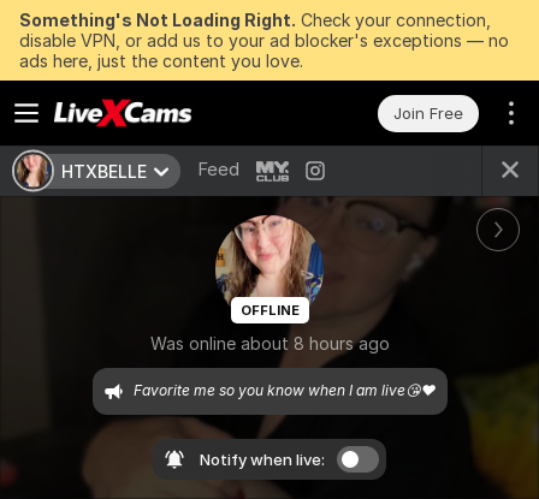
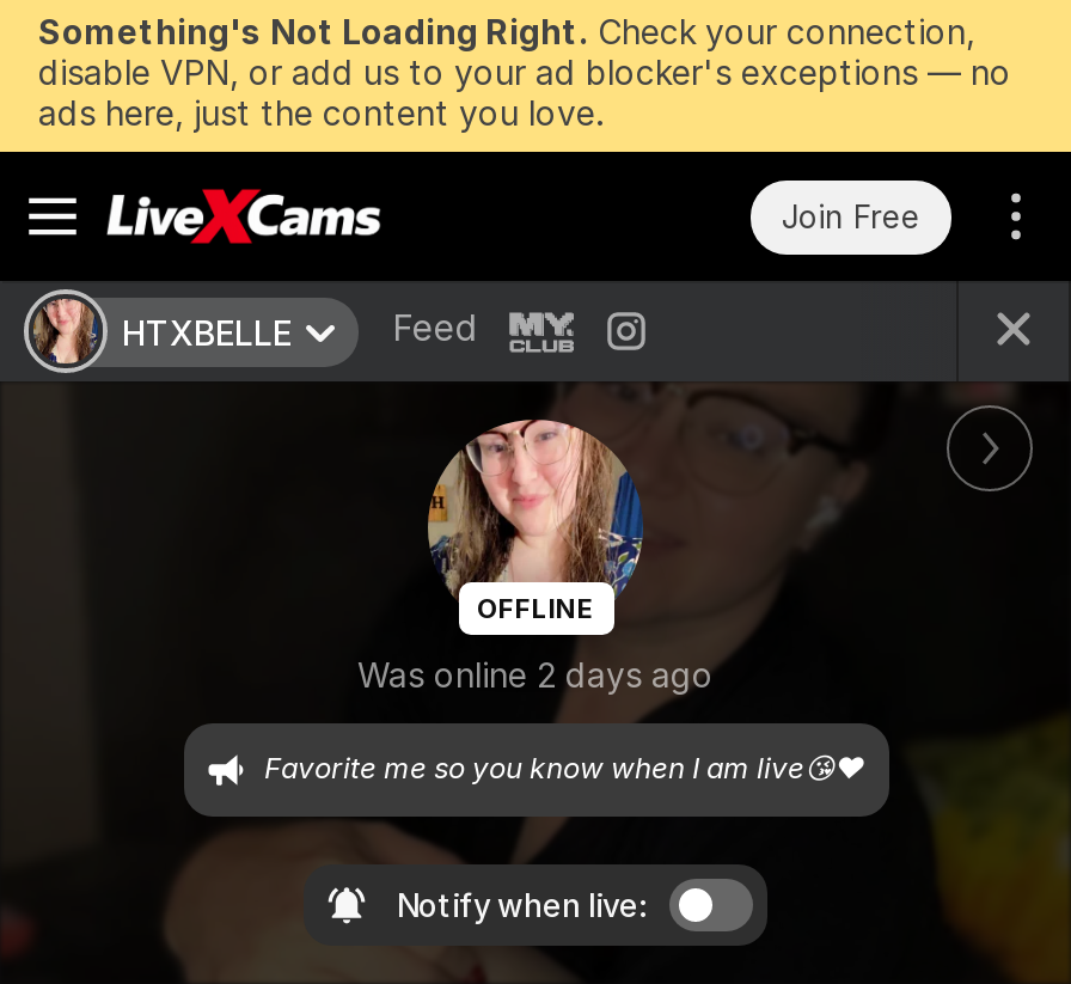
- Was online about 8 hours ago
+ Was online 2 days ago
